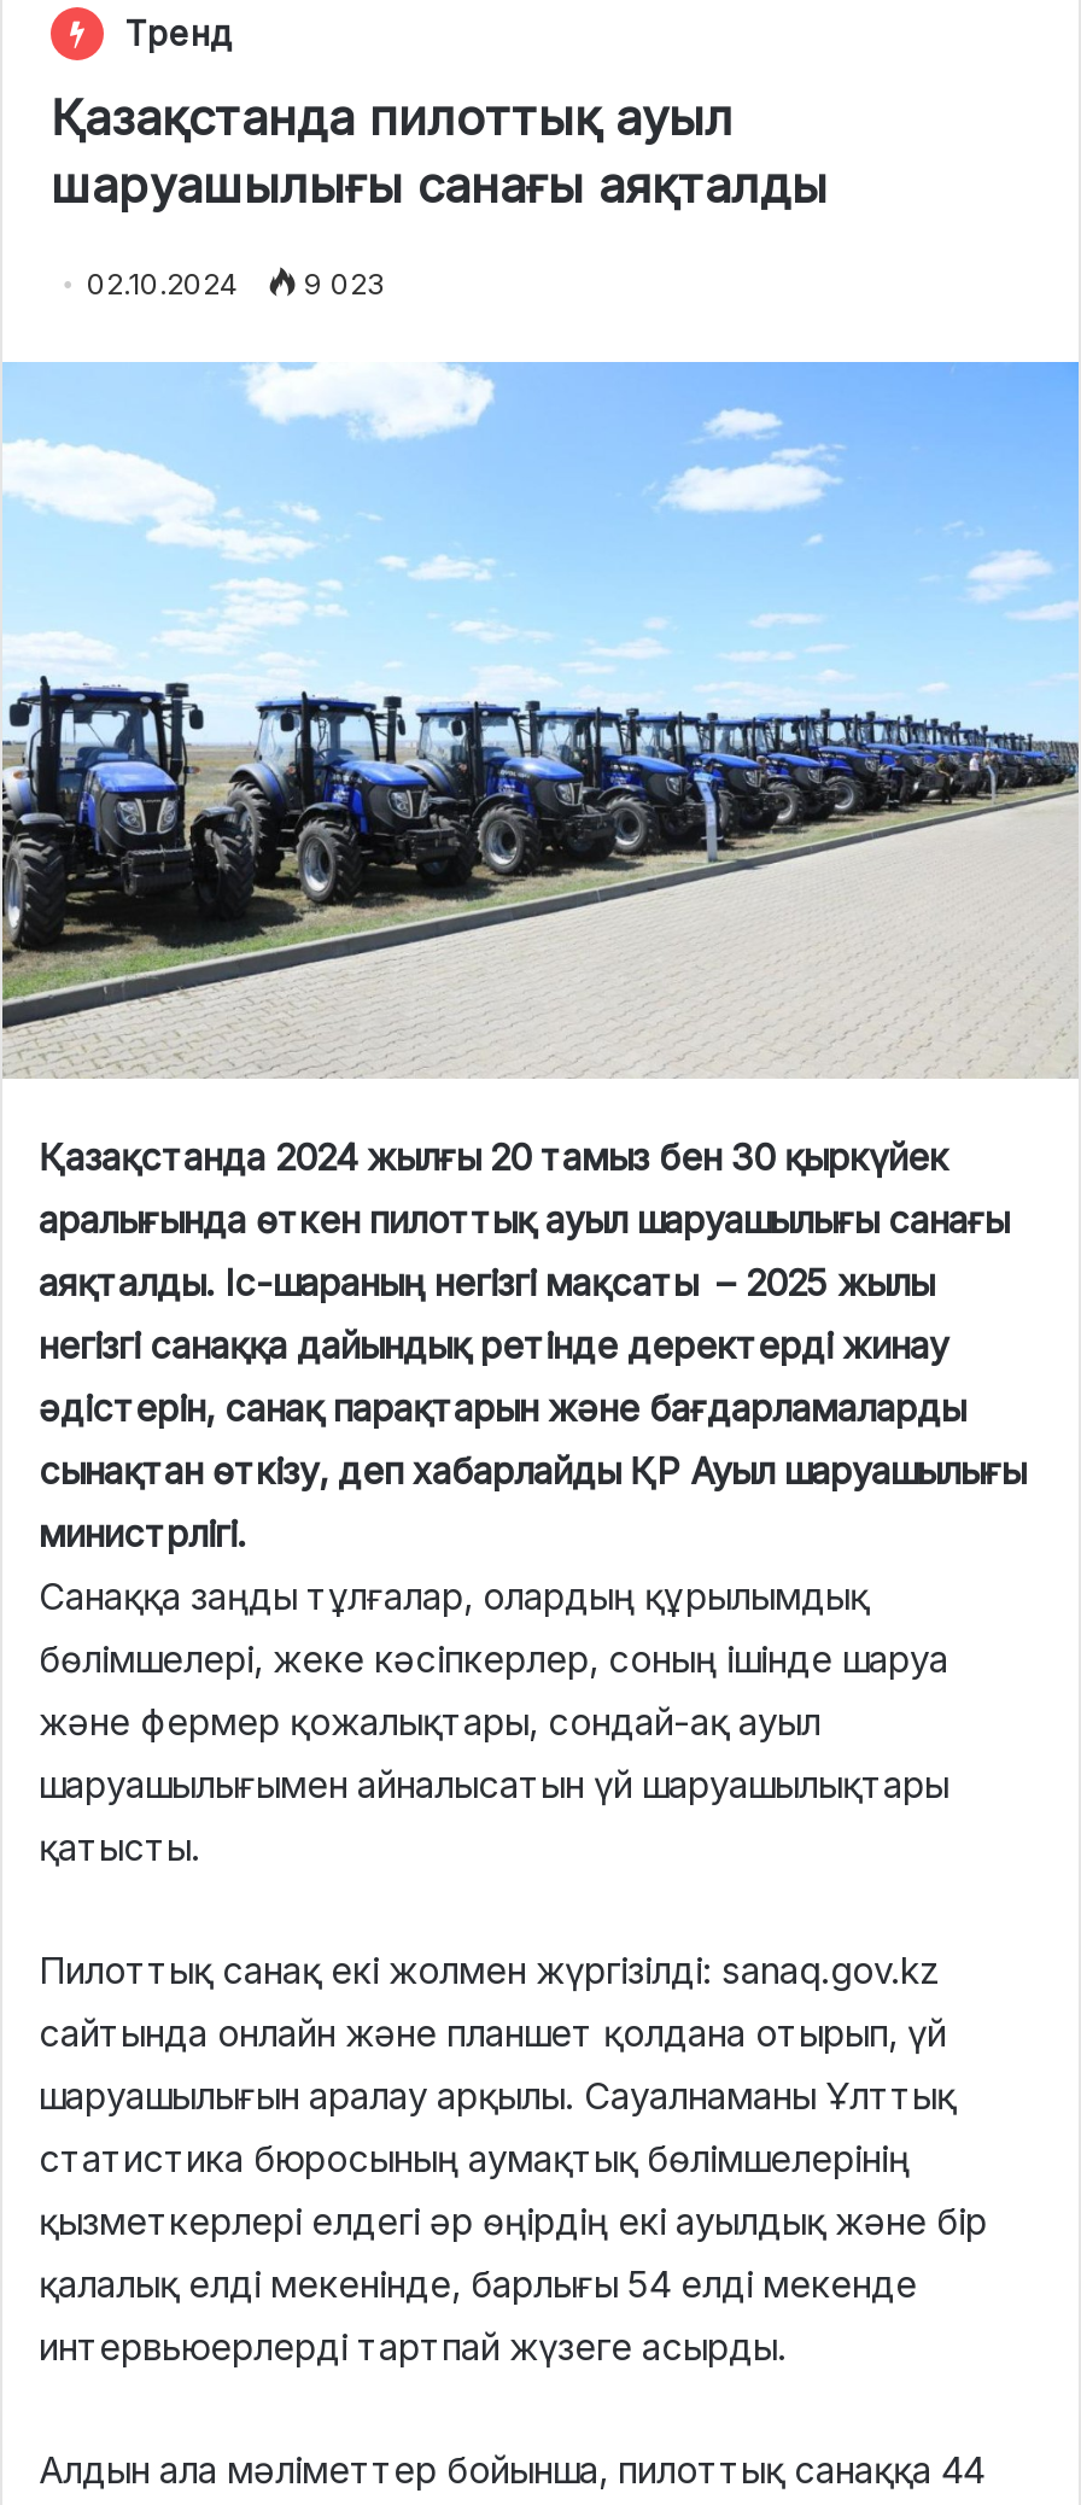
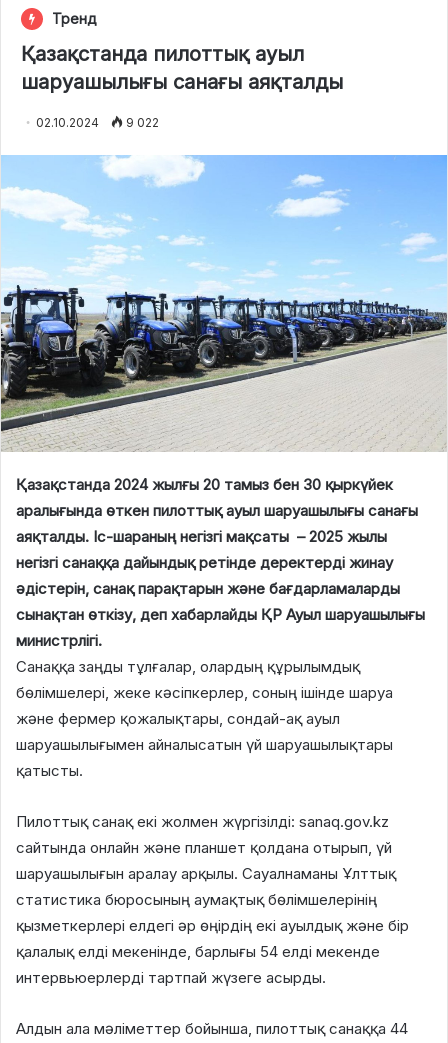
- 02.10.2024 9 023
+ 02.10.2024 9 022
